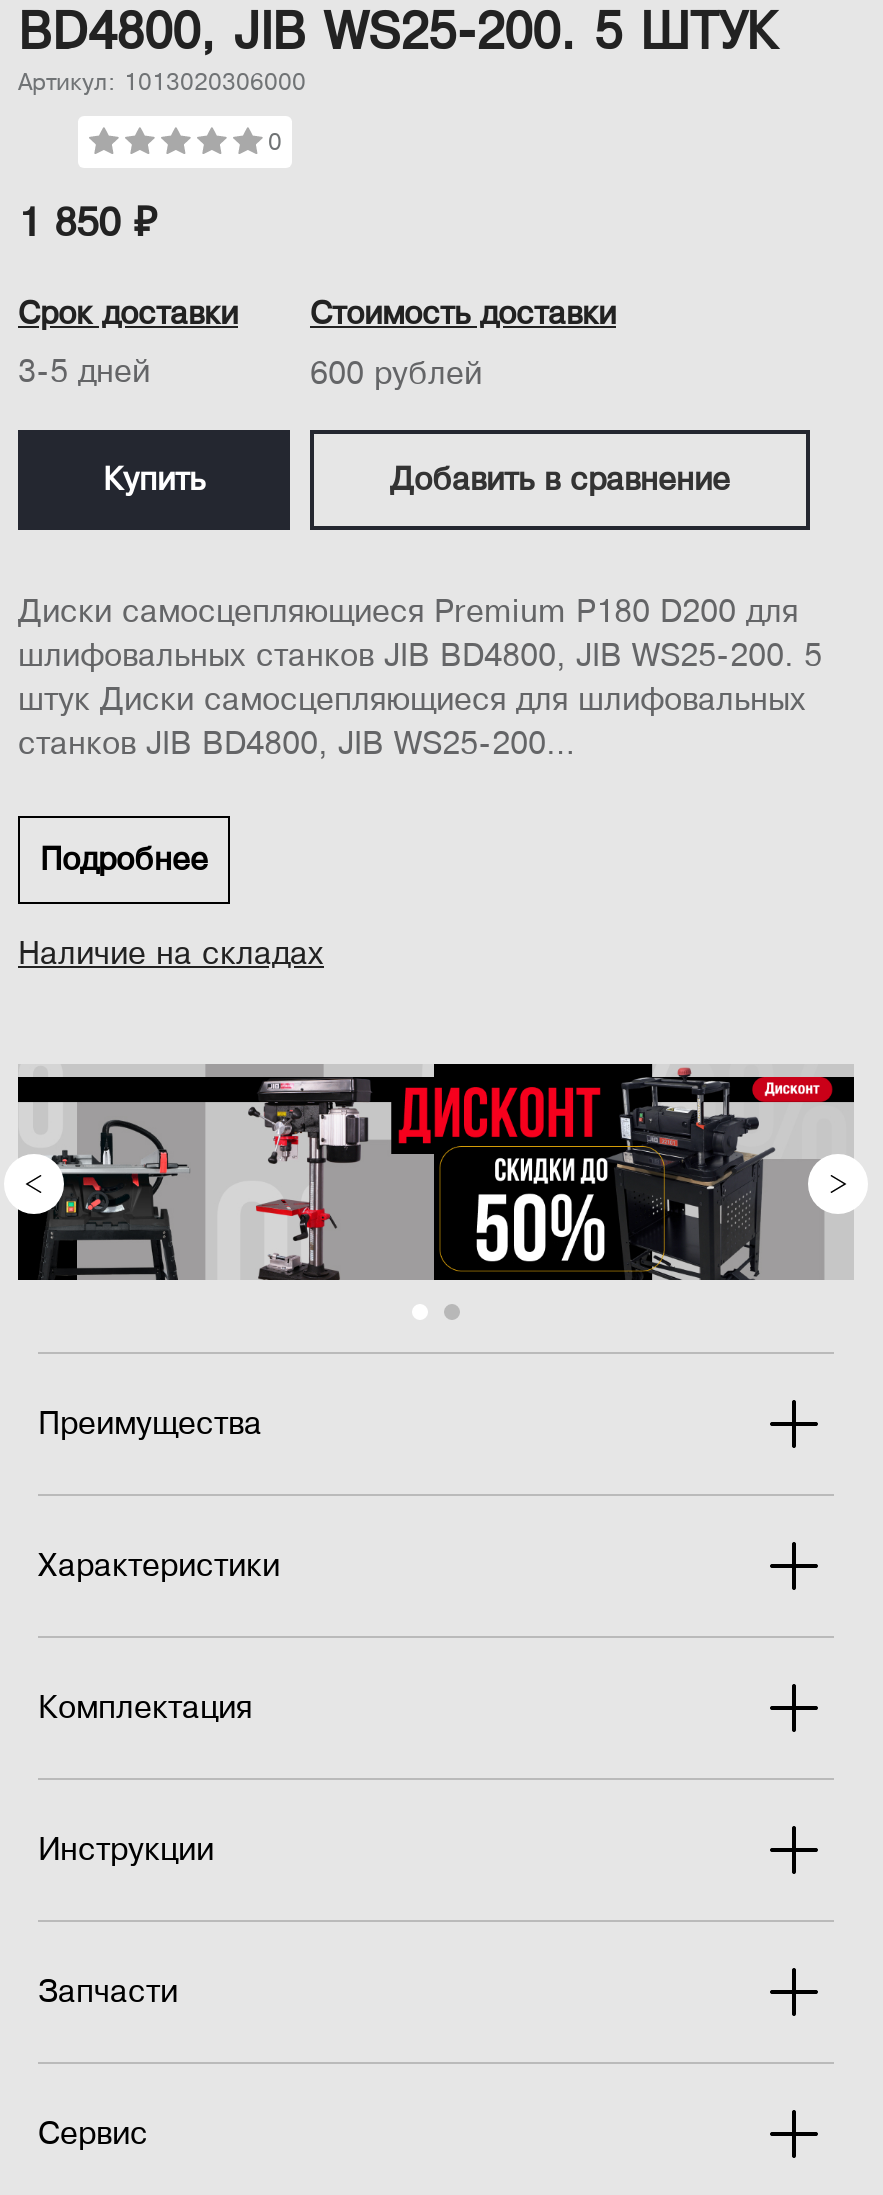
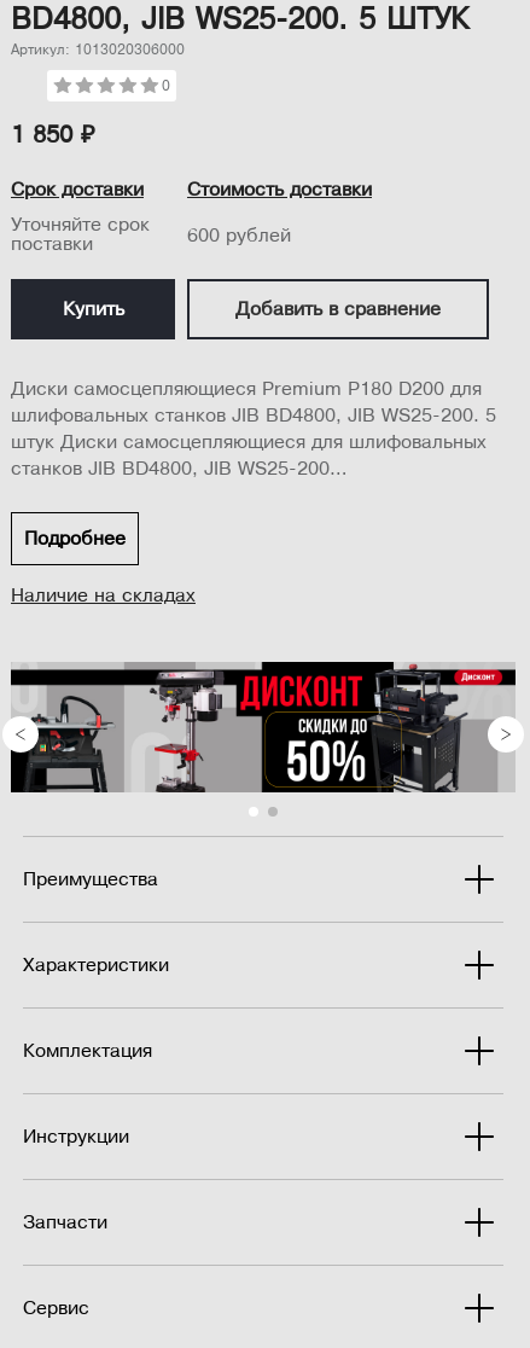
- 3-5 дней
+ Уточняйте срок
+ поставки
